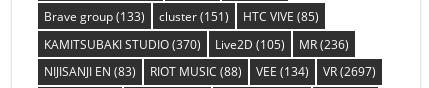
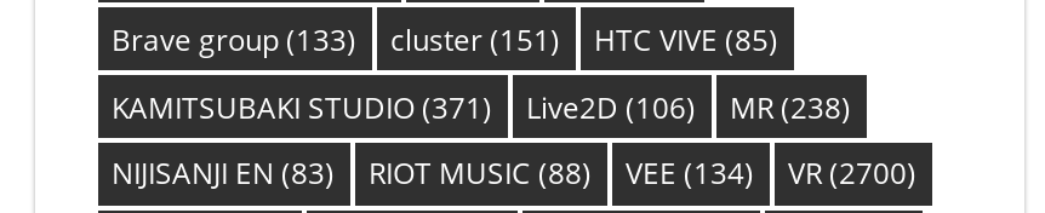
- KAMITSUBAKI STUDIO (370)
+ KAMITSUBAKI STUDIO (371)

- Live2D (105)
+ Live2D (106)

- MR (236)
+ MR (238)

- NIJISANJI EN (83) RIOT MUSIC (88) VEE (134) VR (2697)
+ NIJISANJI EN (83) RIOT MUSIC (88) VEE (134) VR (2700)
